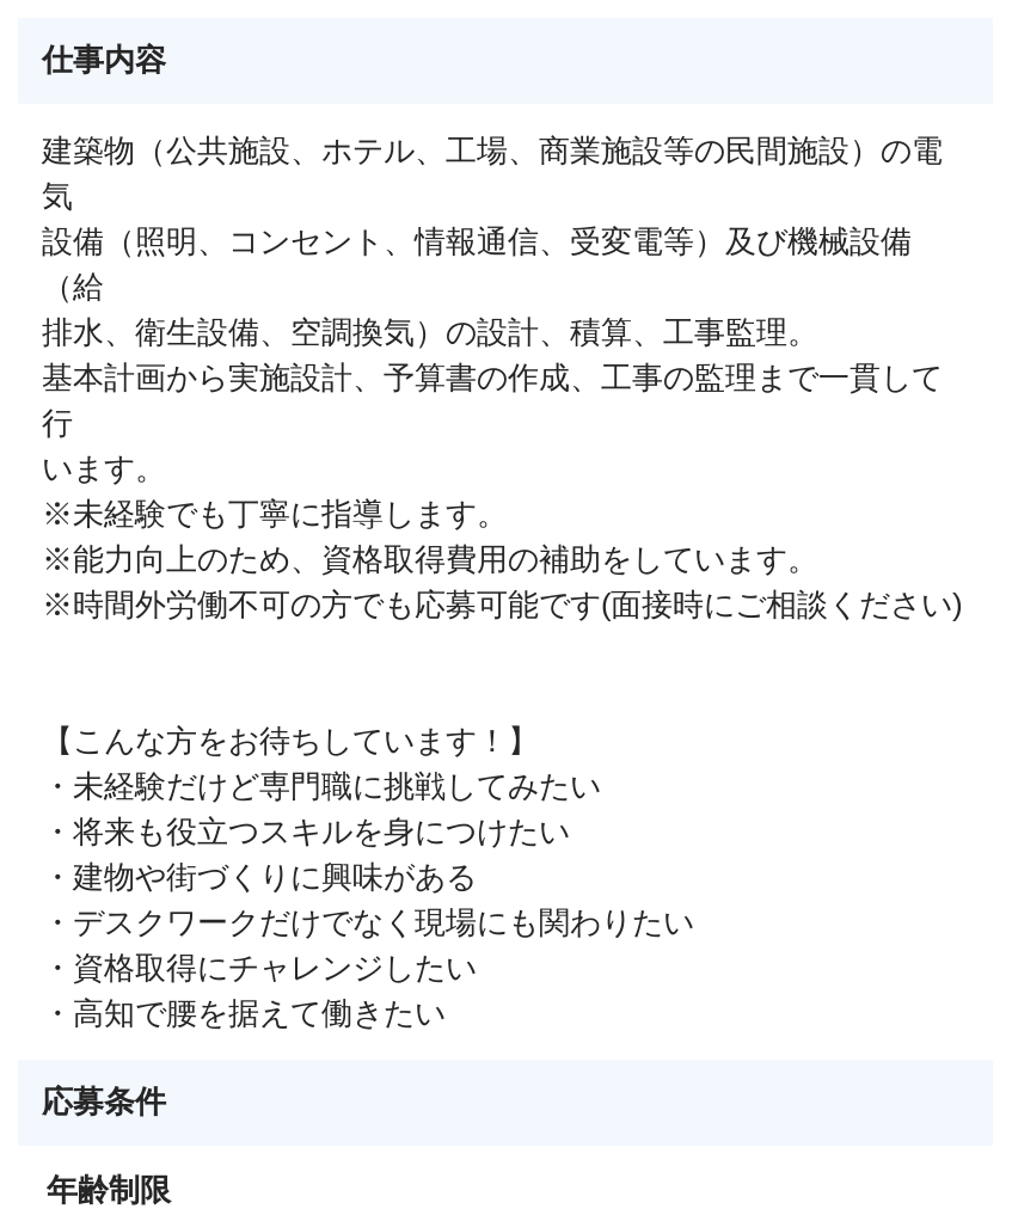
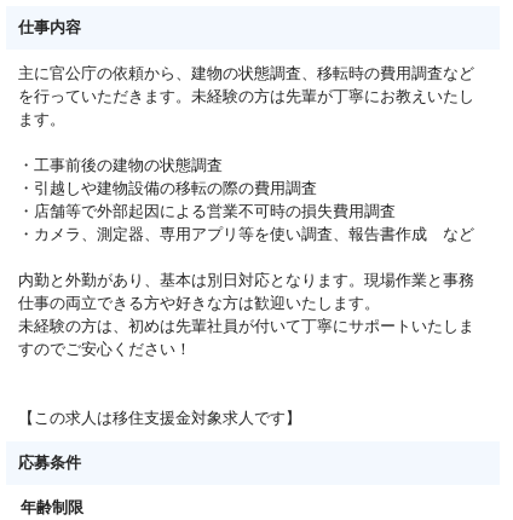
- 建築物（公共施設、ホテル、工場、商業施設等の民間施設）の電
- 気
- 設備（照明、コンセント、情報通信、受変電等）及び機械設備
- （給
- 排水、衛生設備、空調換気）の設計、積算、工事監理。
- 基本計画から実施設計、予算書の作成、工事の監理まで一貫して
- 行
- います。
- ※未経験でも丁寧に指導します。
- ※能力向上のため、資格取得費用の補助をしています。
- ※時間外労働不可の方でも応募可能です(面接時にご相談ください)
+ 主に官公庁の依頼から、建物の状態調査、移転時の費用調査など
+ を行っていただきます。未経験の方は先輩が丁寧にお教えいたし
+ ます。
+ ・工事前後の建物の状態調査
+ ・引越しや建物設備の移転の際の費用調査
+ ・店舗等で外部起因による営業不可時の損失費用調査
+ ・カメラ、測定器、専用アプリ等を使い調査、報告書作成 など
+ 内勤と外勤があり、基本は別日対応となります。現場作業と事務
+ 仕事の両立できる方や好きな方は歓迎いたします。
+ 未経験の方は、初めは先輩社員が付いて丁寧にサポートいたしま
+ すのでご安心ください！

- 【こんな方をお待ちしています！】
- ・未経験だけど専門職に挑戦してみたい
- ・将来も役立つスキルを身につけたい
- ・建物や街づくりに興味がある
- ・デスクワークだけでなく現場にも関わりたい
- ・資格取得にチャレンジしたい
- ・高知で腰を据えて働きたい
+ 【この求人は移住支援金対象求人です】
